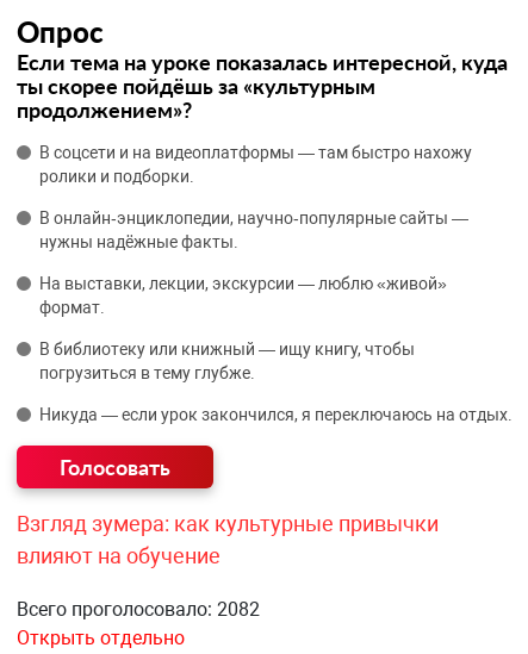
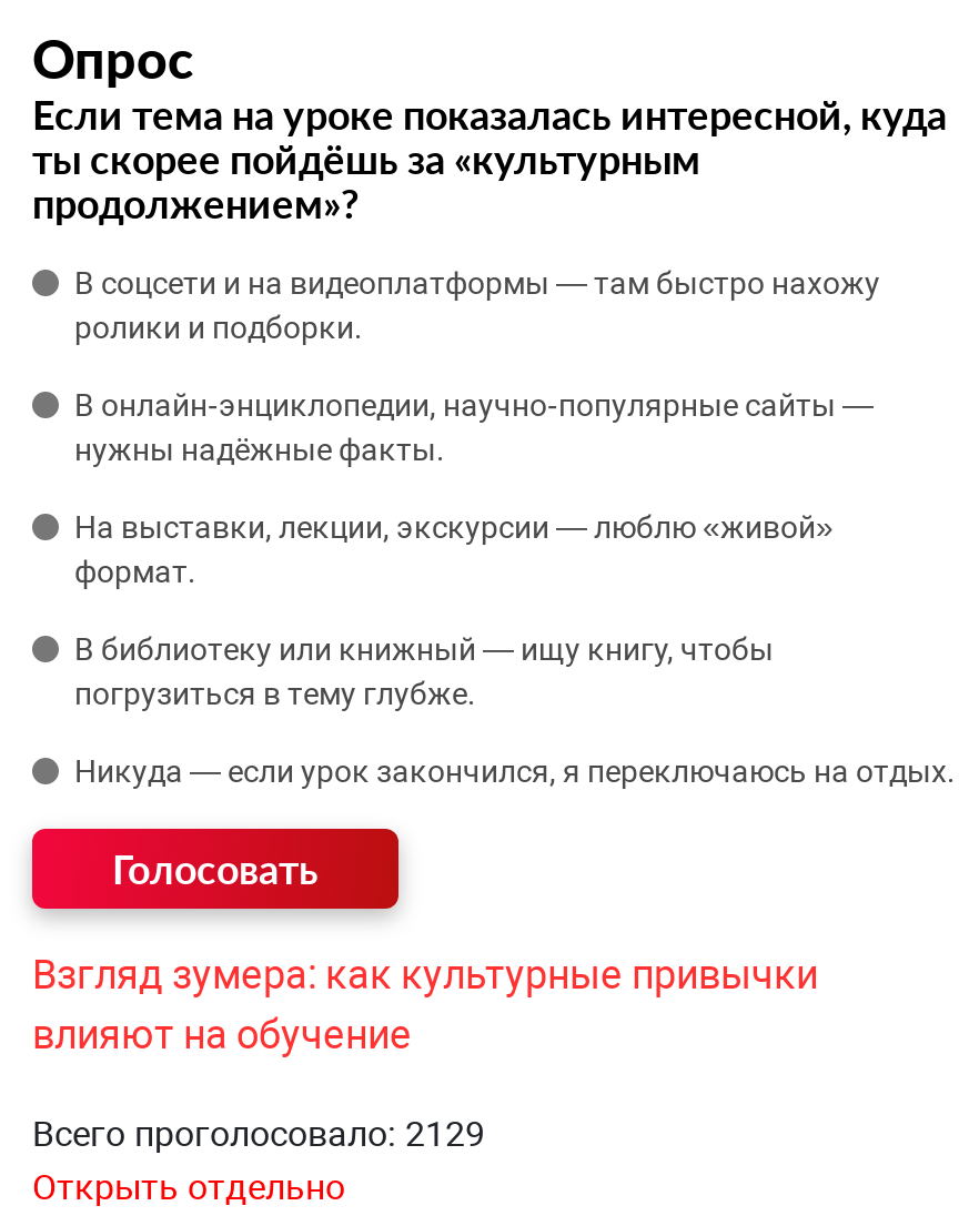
- Всего проголосовало: 2082
+ Всего проголосовало: 2129
